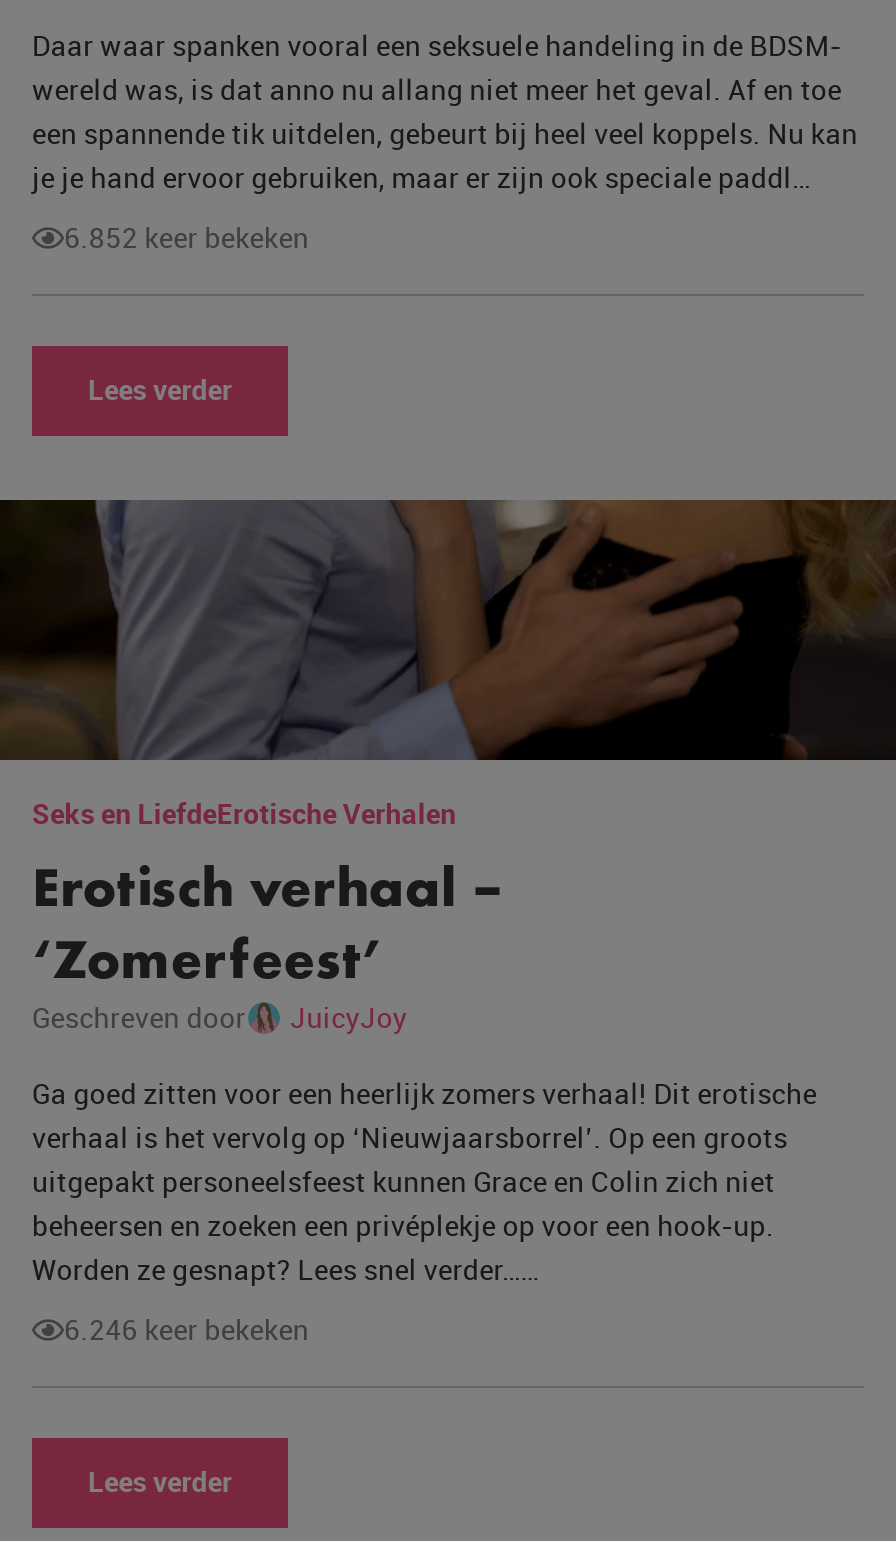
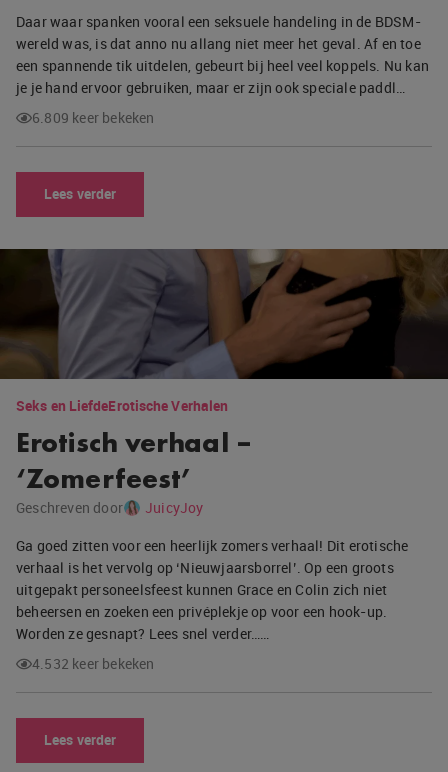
- 6.852 keer bekeken
+ 6.809 keer bekeken

- 6.246 keer bekeken
+ 4.532 keer bekeken
